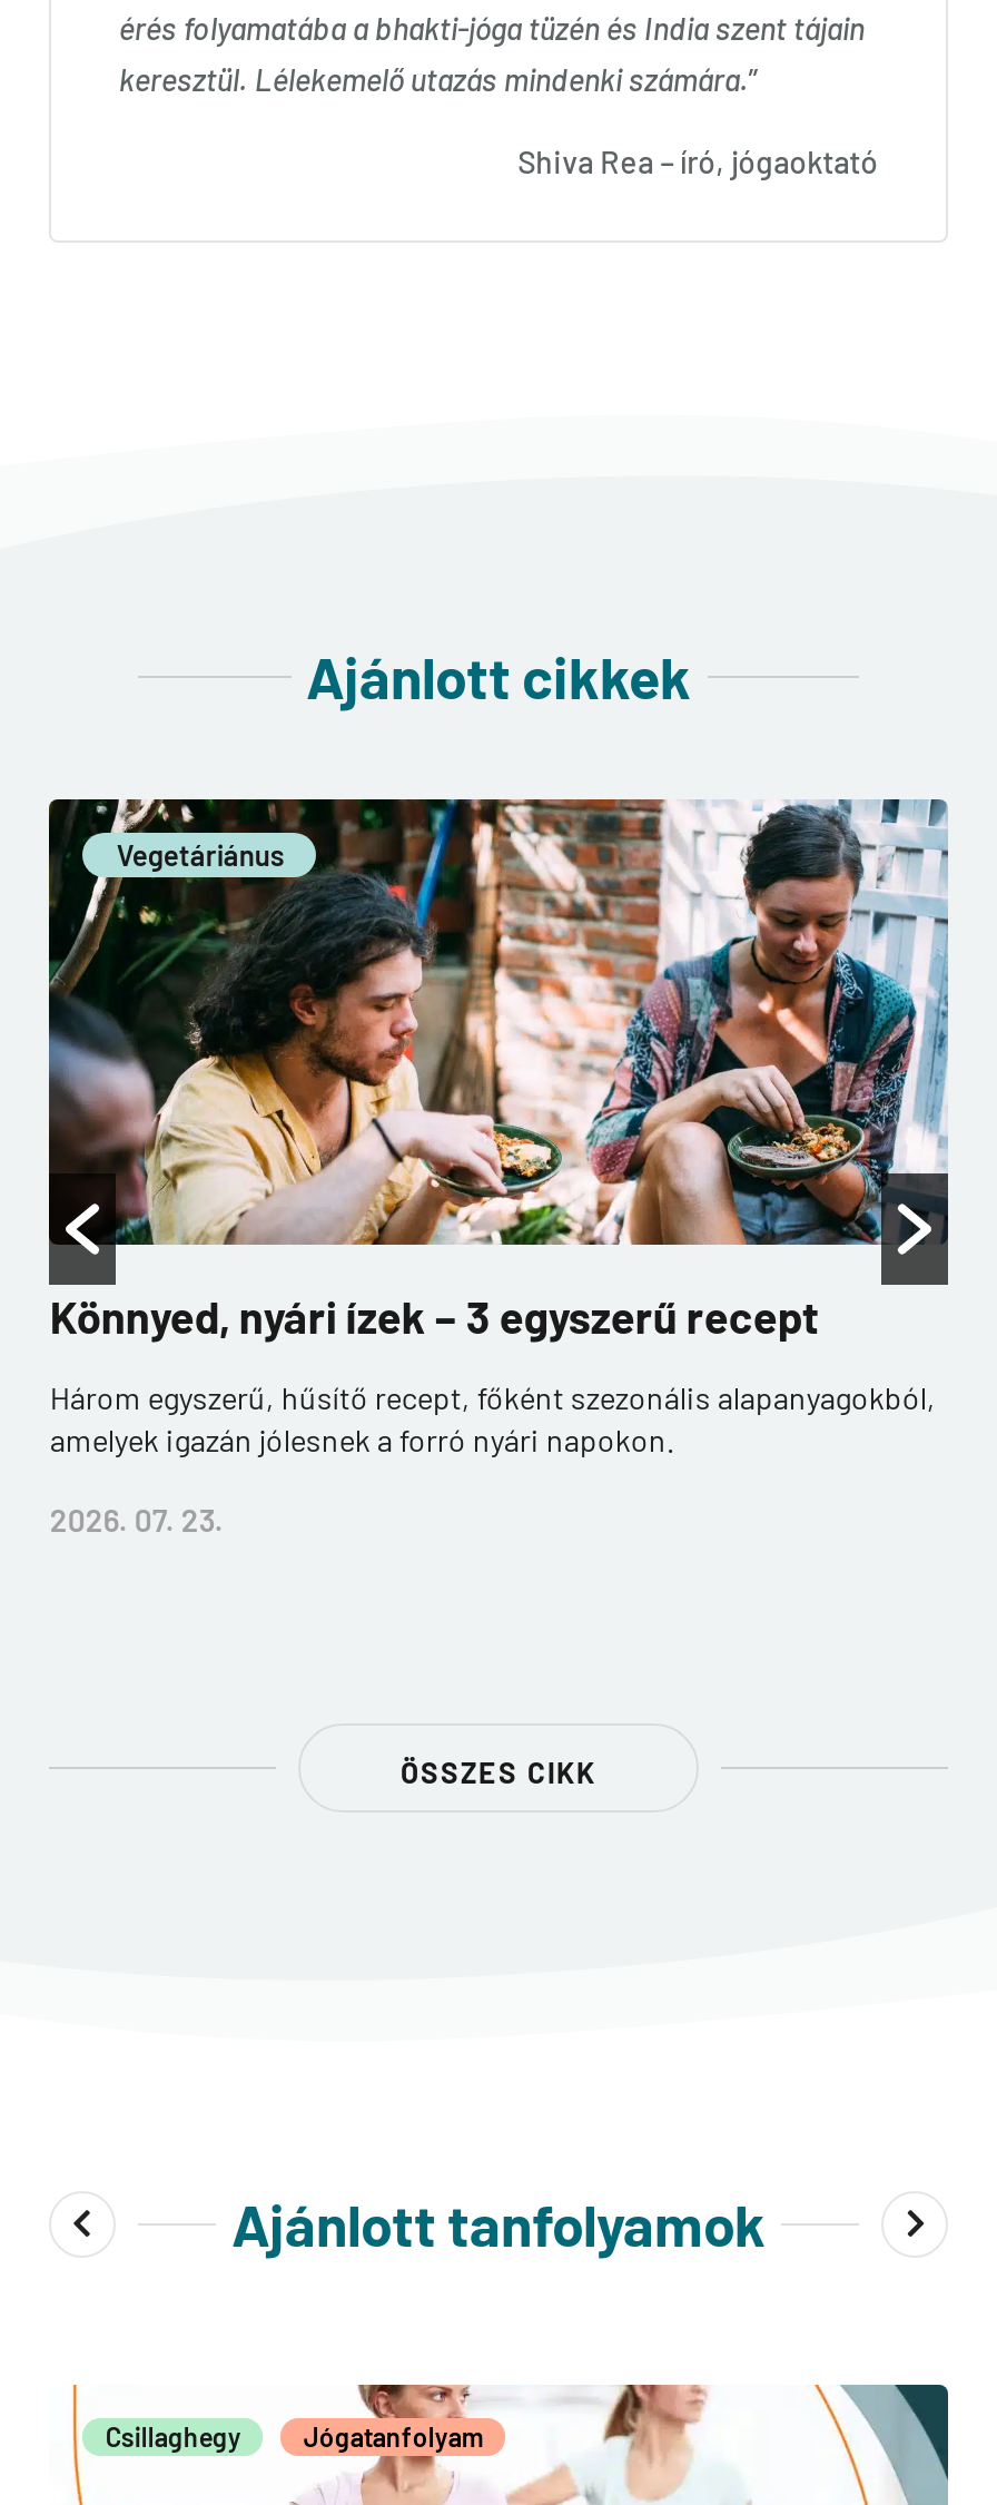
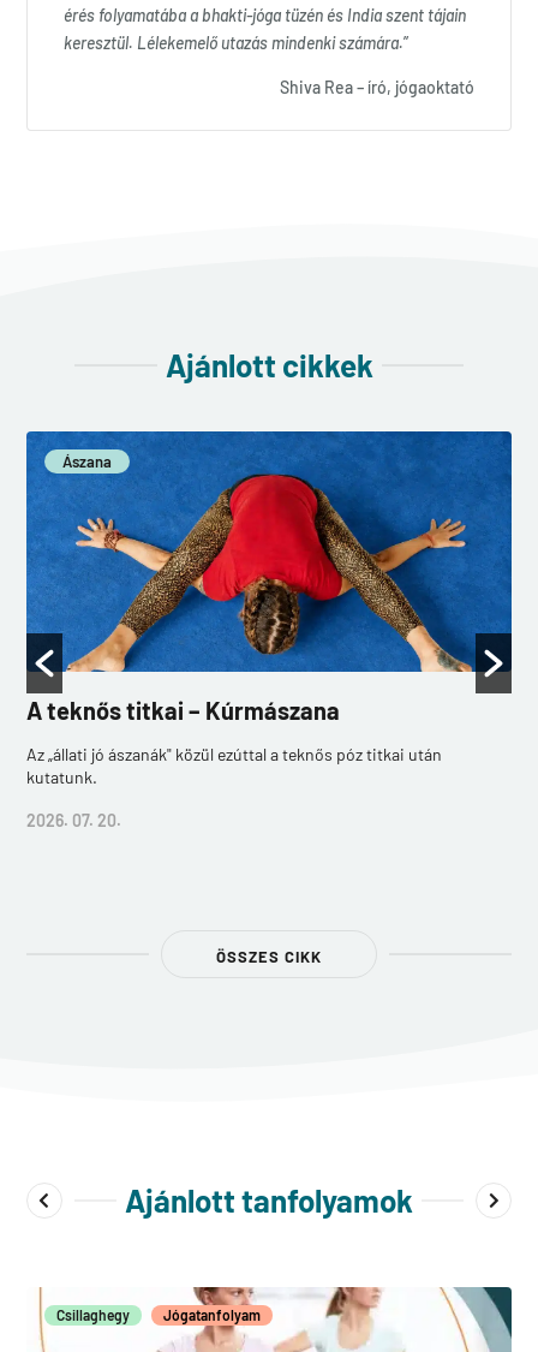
- [image]
- Vegetáriánus
+ [image]
+ Ászana

- Könnyed, nyári ízek – 3 egyszerű recept
+ A teknős titkai – Kúrmászana

- Három egyszerű, hűsítő recept, főként szezonális alapanyagokból,
- amelyek igazán jólesnek a forró nyári napokon.
+ Az „állati jó ászanák" közül ezúttal a teknős póz titkai után
+ kutatunk.

- 2026. 07. 23.
+ 2026. 07. 20.
